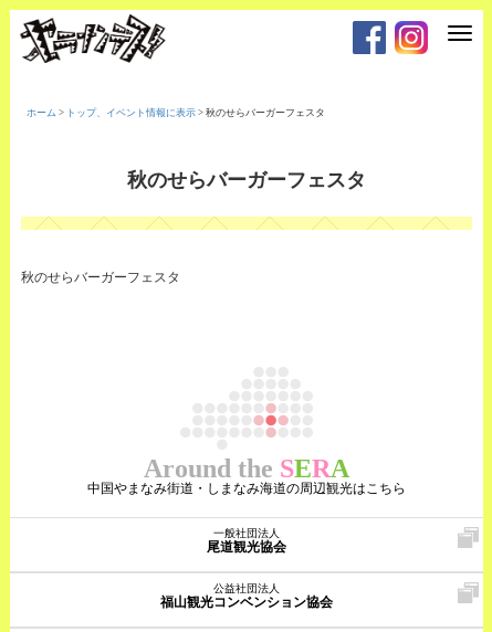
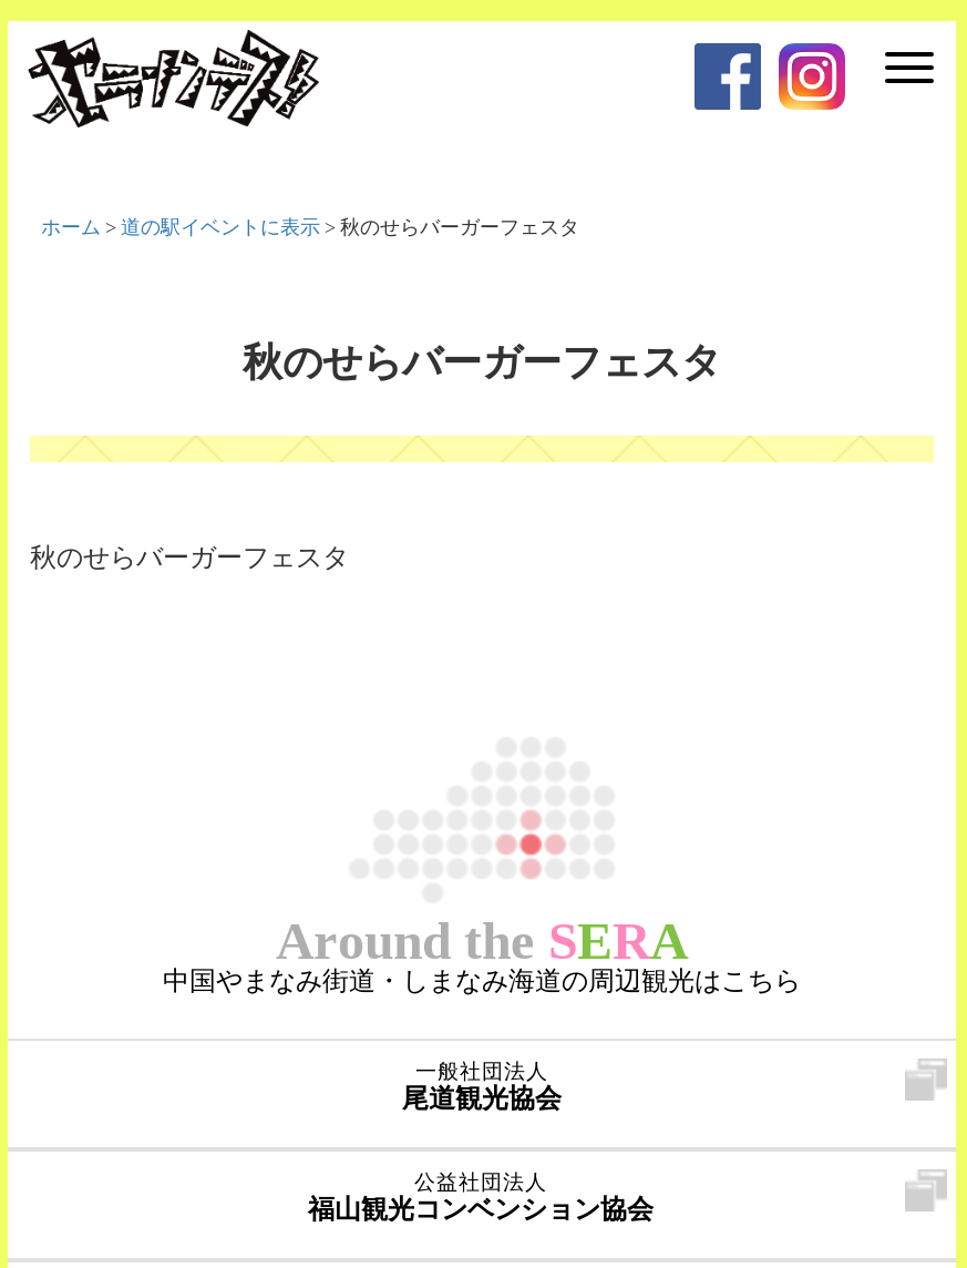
- ホーム>トップ、イベント情報に表示>秋のせらバーガーフェスタ
+ ホーム>道の駅イベントに表示>秋のせらバーガーフェスタ
